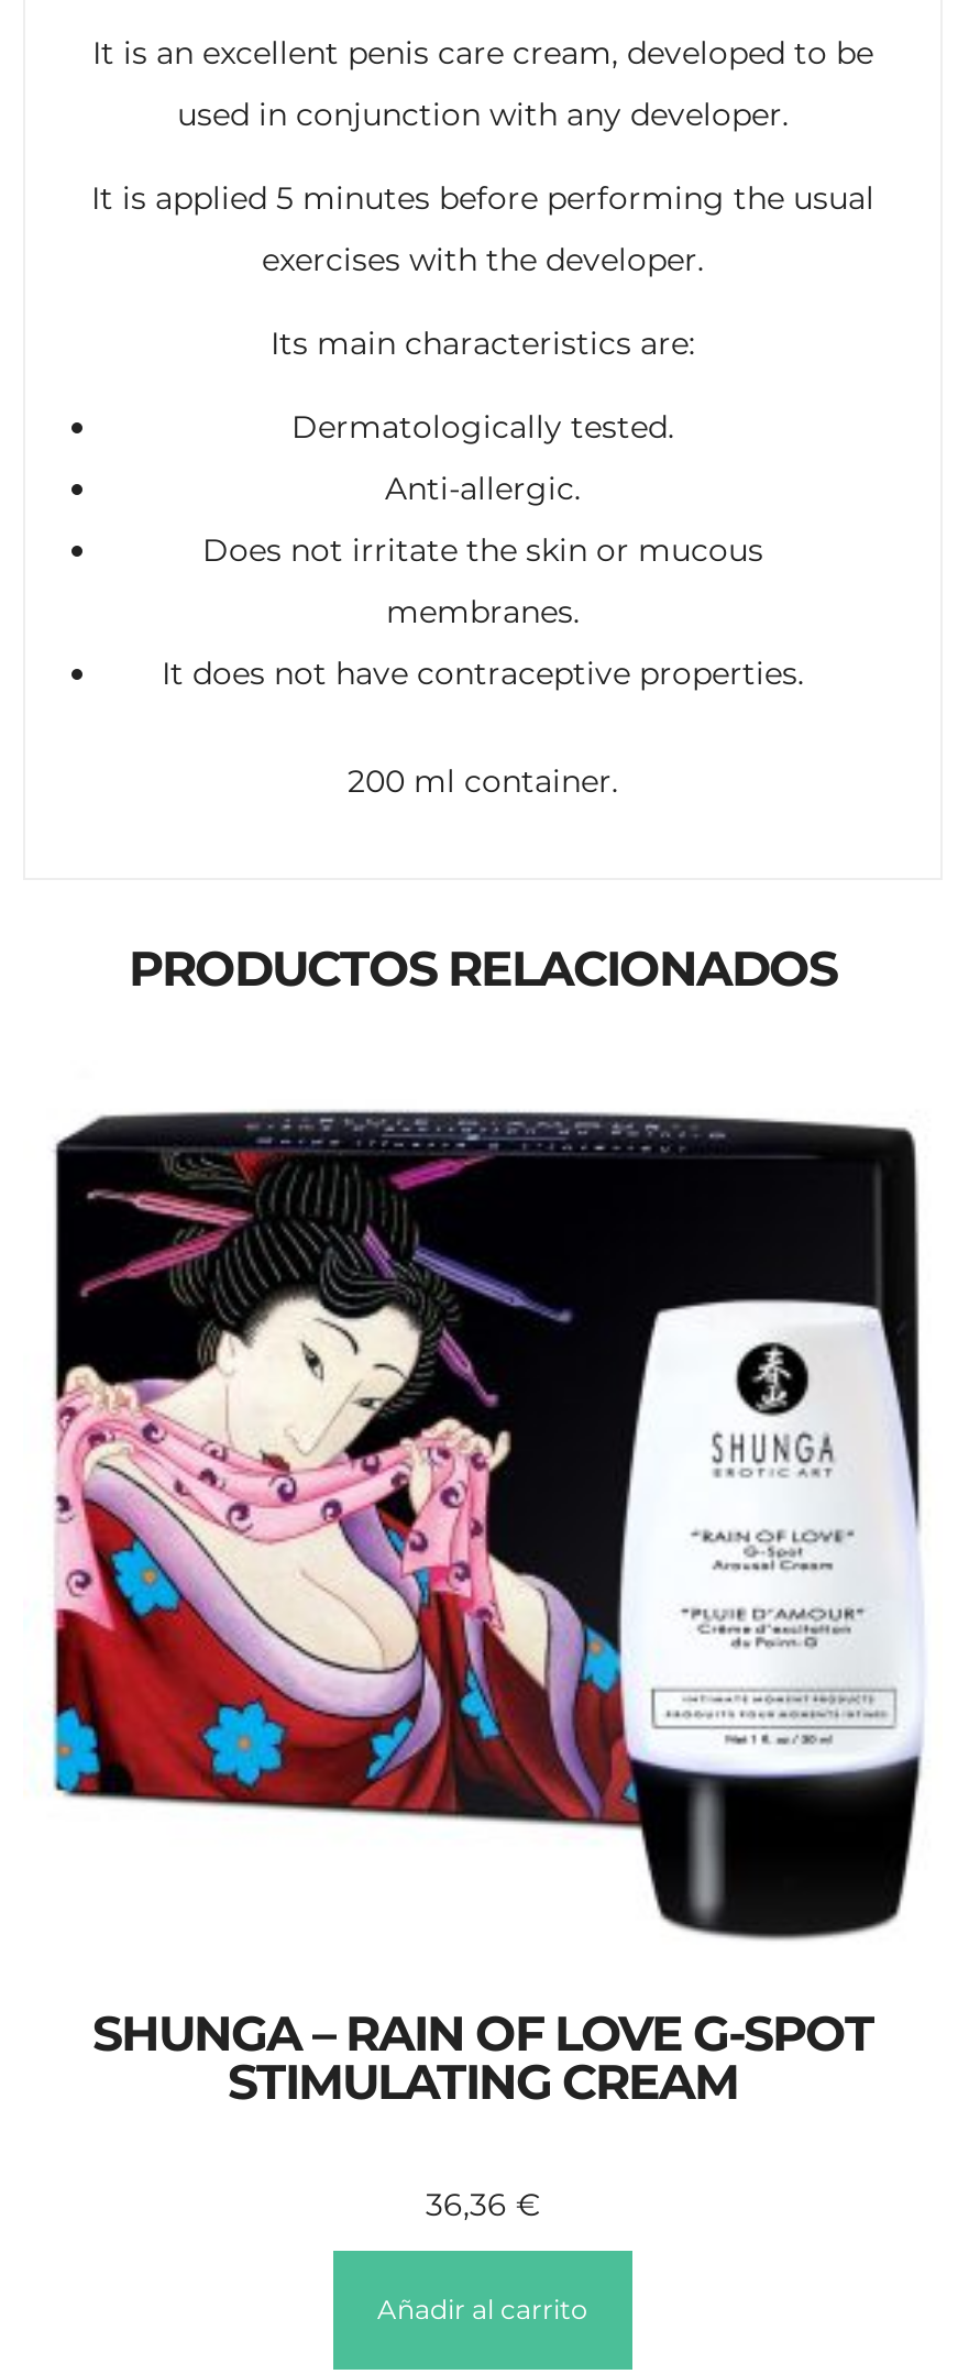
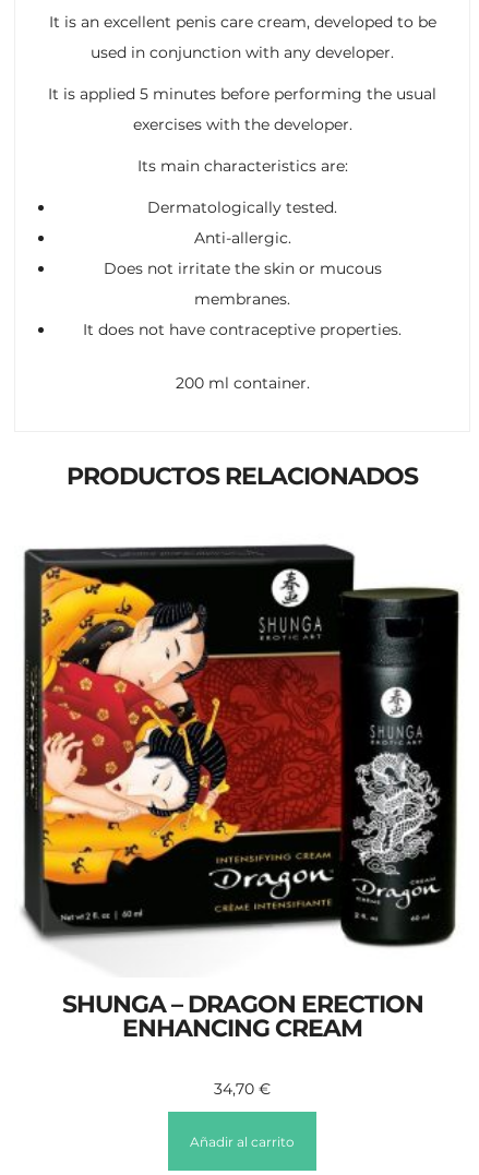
- [image]
- SHUNGA – RAIN OF LOVE G-SPOT
- STIMULATING CREAM
+ [image]
+ SHUNGA – DRAGON ERECTION
+ ENHANCING CREAM

- 36,36 €
+ 34,70 €
